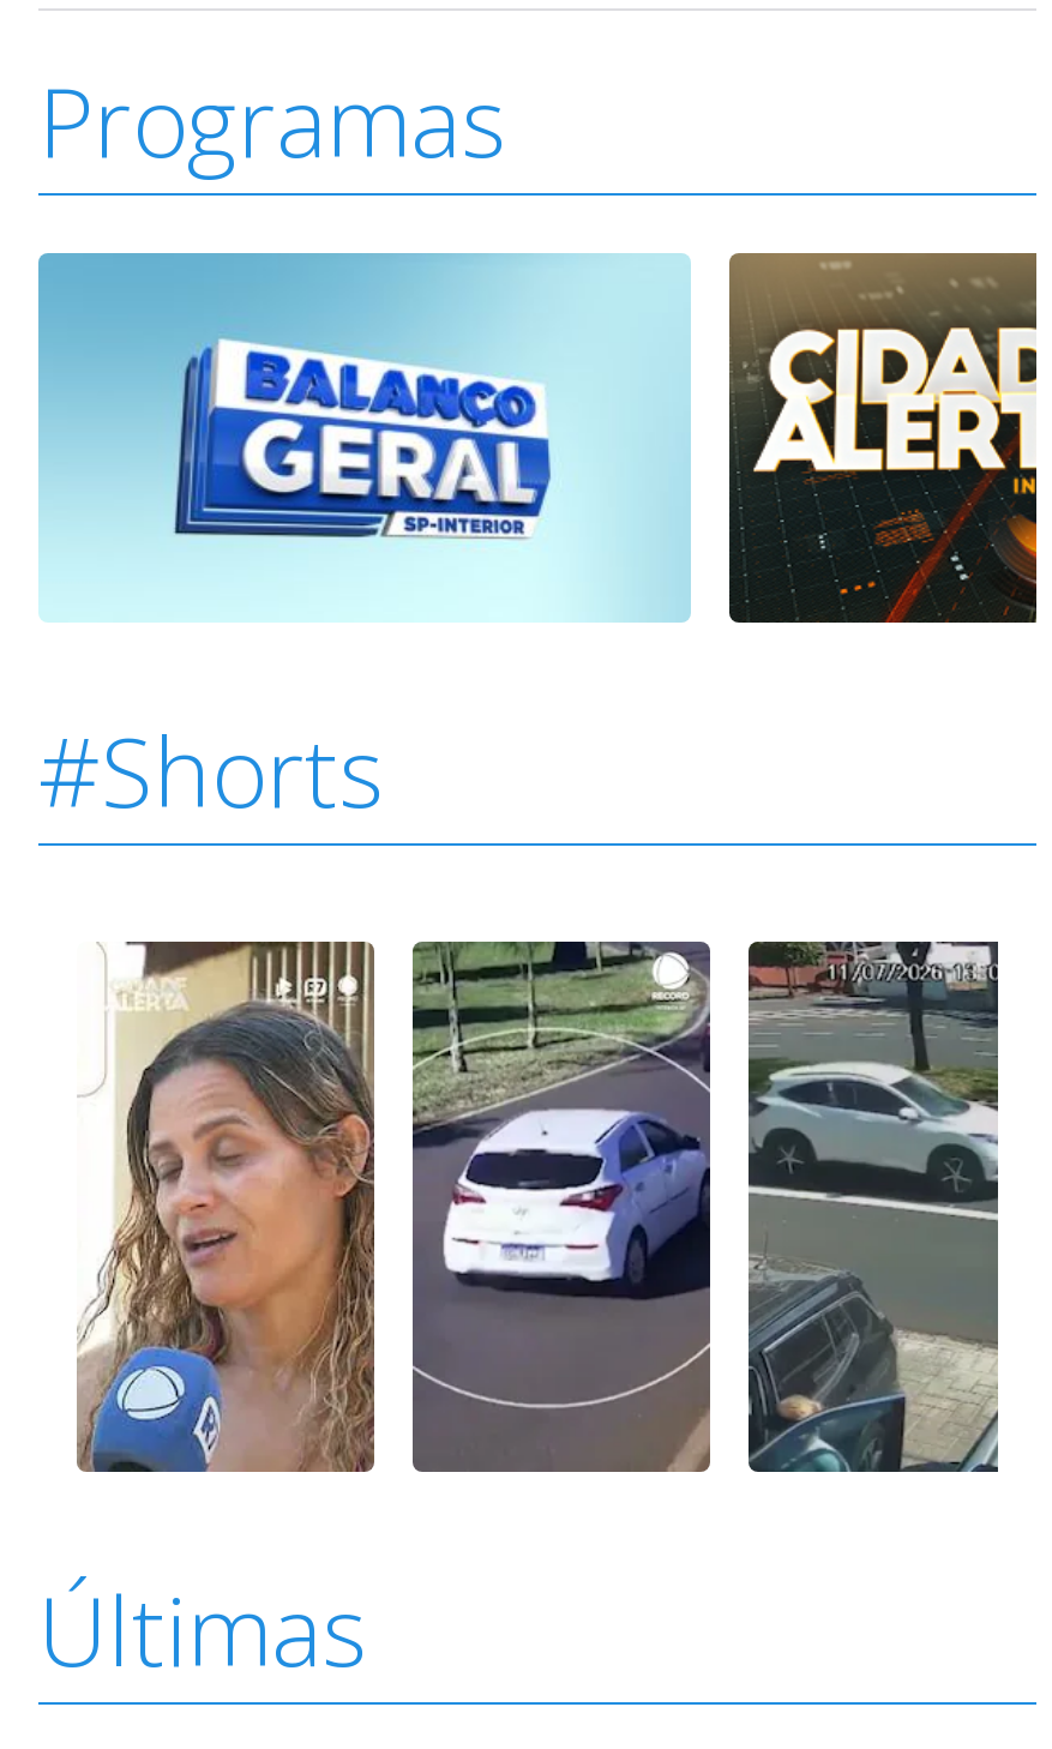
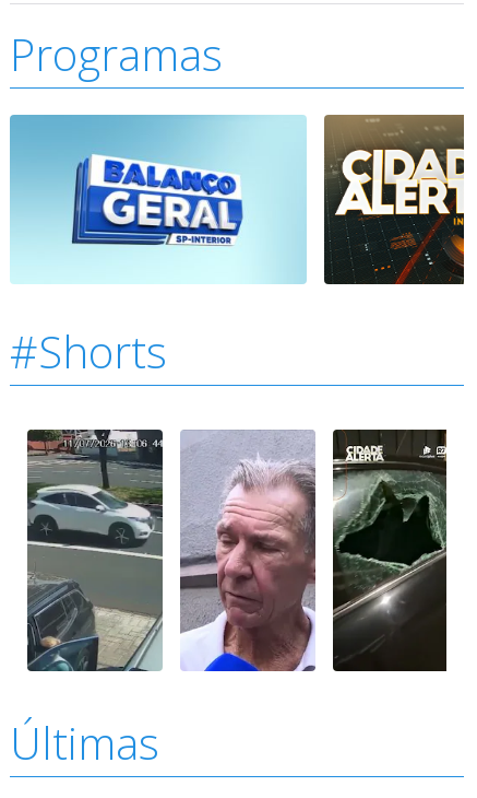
- [image]
+ [image]

- [image]
+ [image]

- [image]
+ [image]
